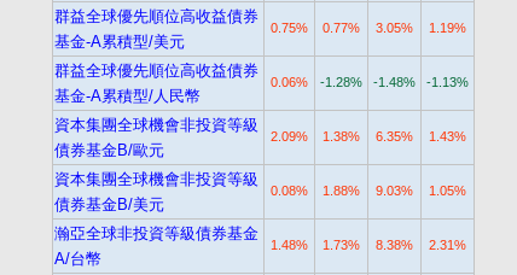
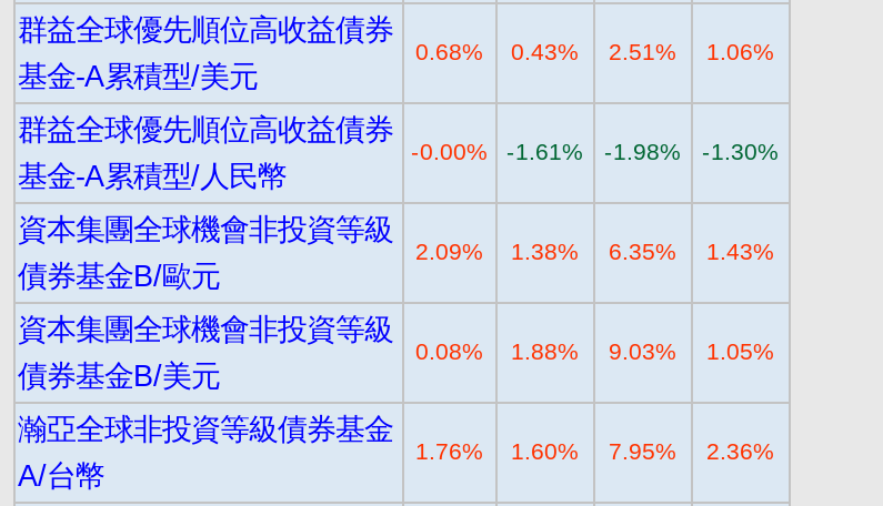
- 0.75%
+ 0.68%

- 0.77%
+ 0.43%

- 3.05%
+ 2.51%

- 1.19%
+ 1.06%

- 0.06%
+ -0.00%

- -1.28%
+ -1.61%

- -1.48%
+ -1.98%

- -1.13%
+ -1.30%

- 1.48%
+ 1.76%

- 1.73%
+ 1.60%

- 8.38%
+ 7.95%

- 2.31%
+ 2.36%
